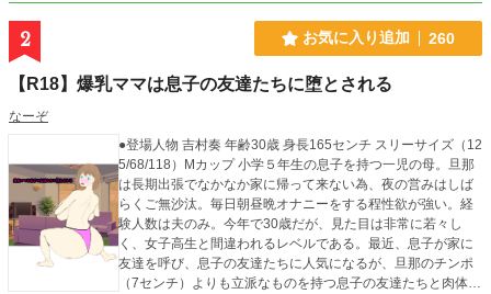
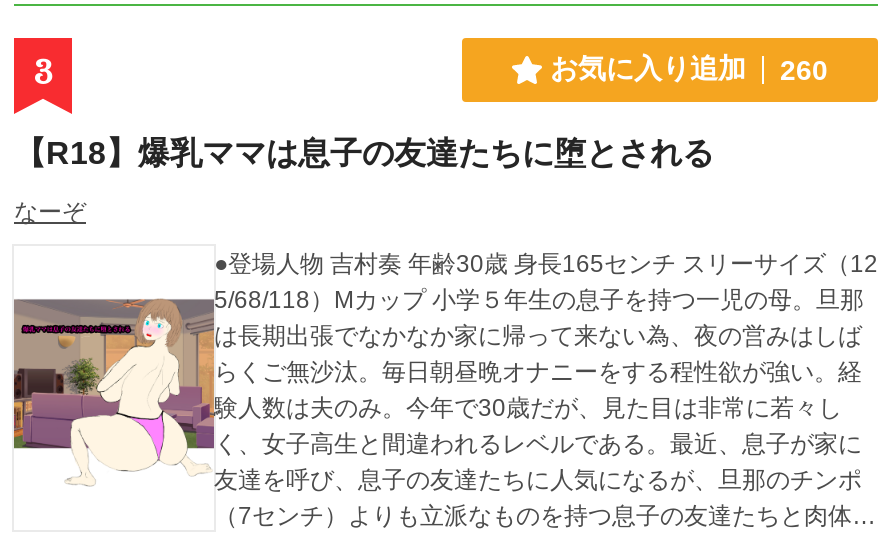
- 2
+ 3
